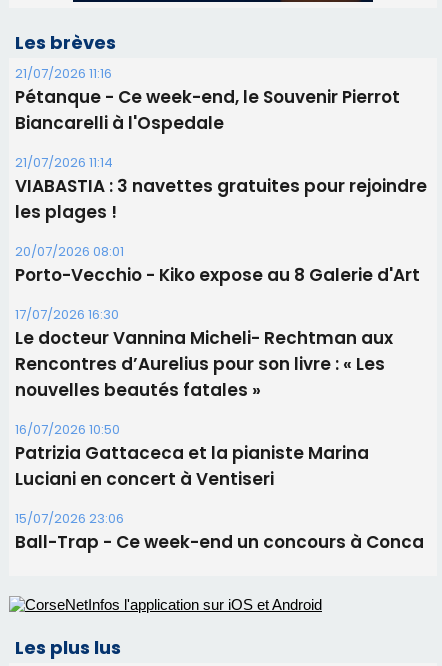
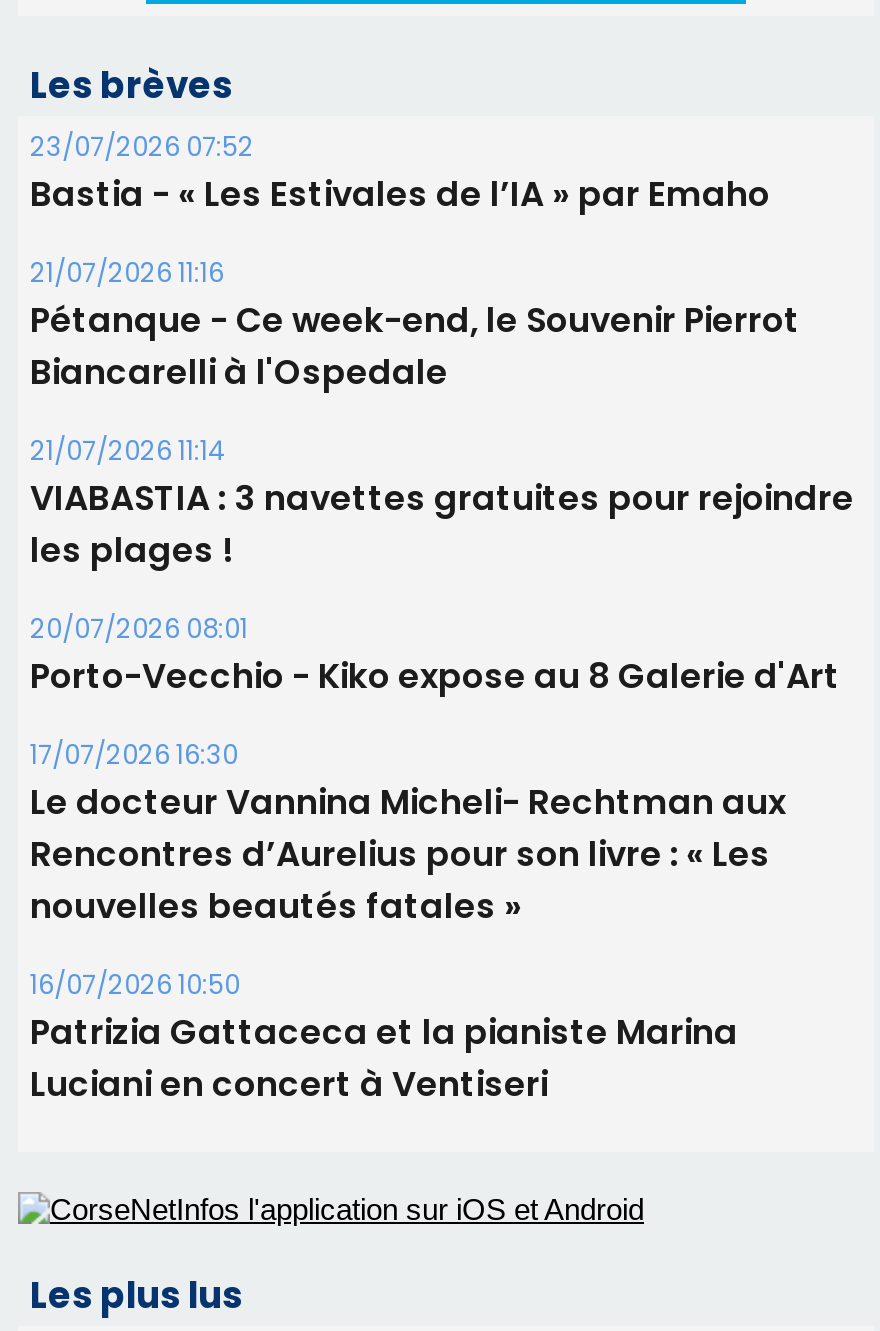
+ 23/07/2026 07:52
+ Bastia - « Les Estivales de l’IA » par Emaho

moved down: 21/07/2026 11:16 | Pétanque - Ce week-end, le Souvenir Pierrot | Biancarelli à l'Ospedale | ... | Patrizia Gattaceca et la pianiste Marina | Luciani en concert à Ventiseri

- 15/07/2026 23:06
- Ball-Trap - Ce week-end un concours à Conca
